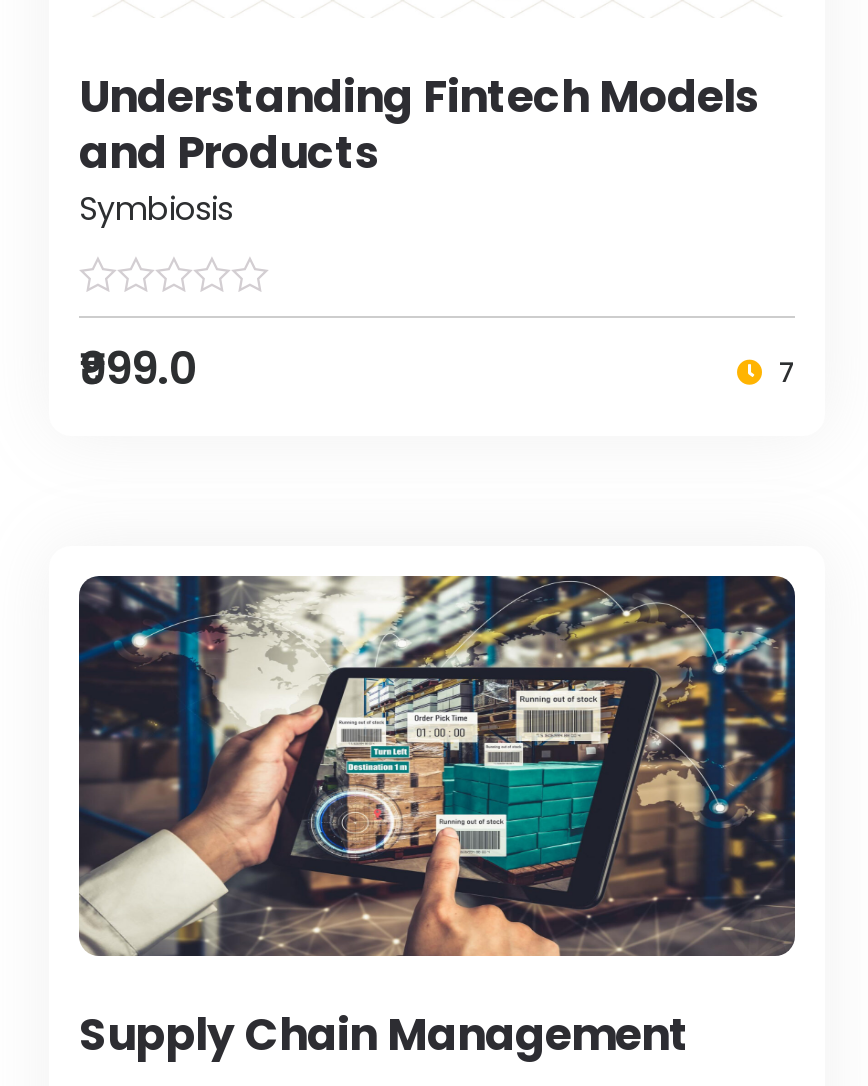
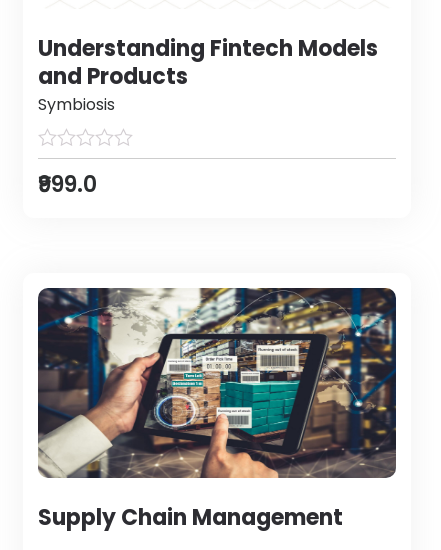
- 7
